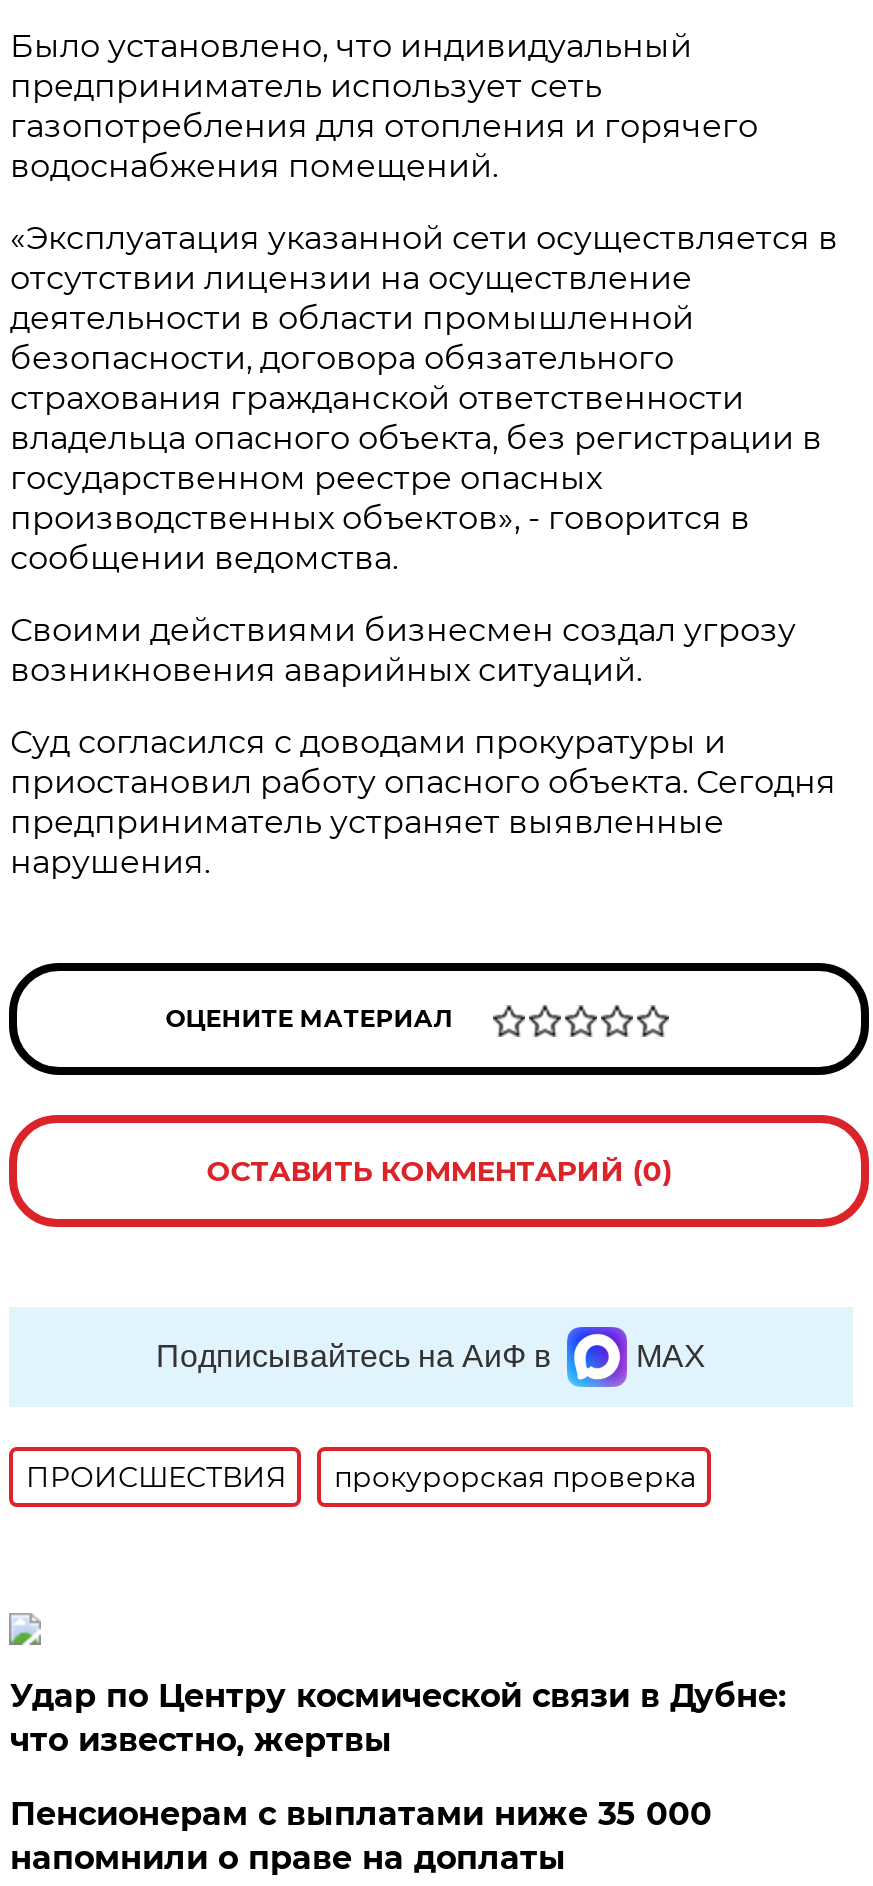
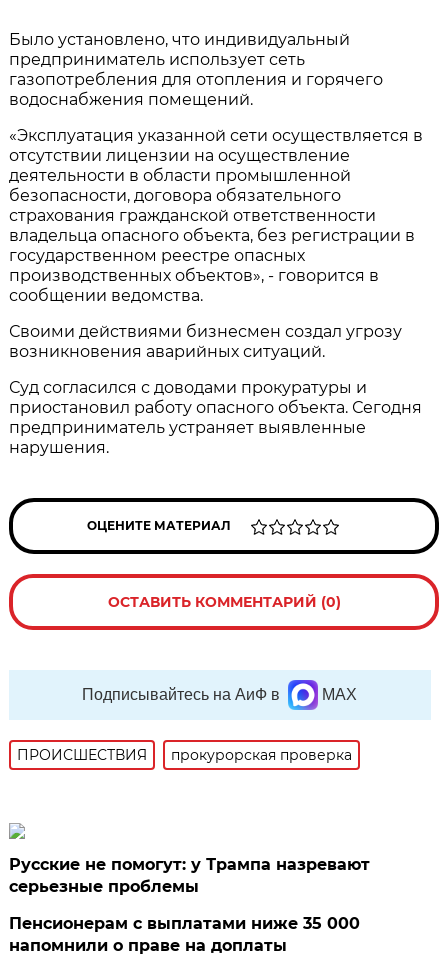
- Удар по Центру космической связи в Дубне:
- что известно, жертвы
+ Русские не помогут: у Трампа назревают
+ серьезные проблемы
